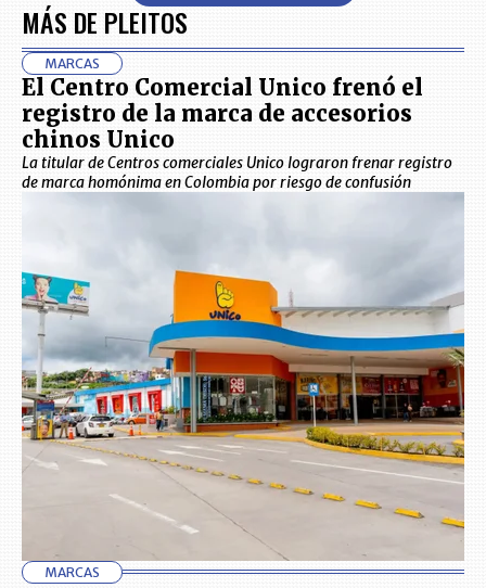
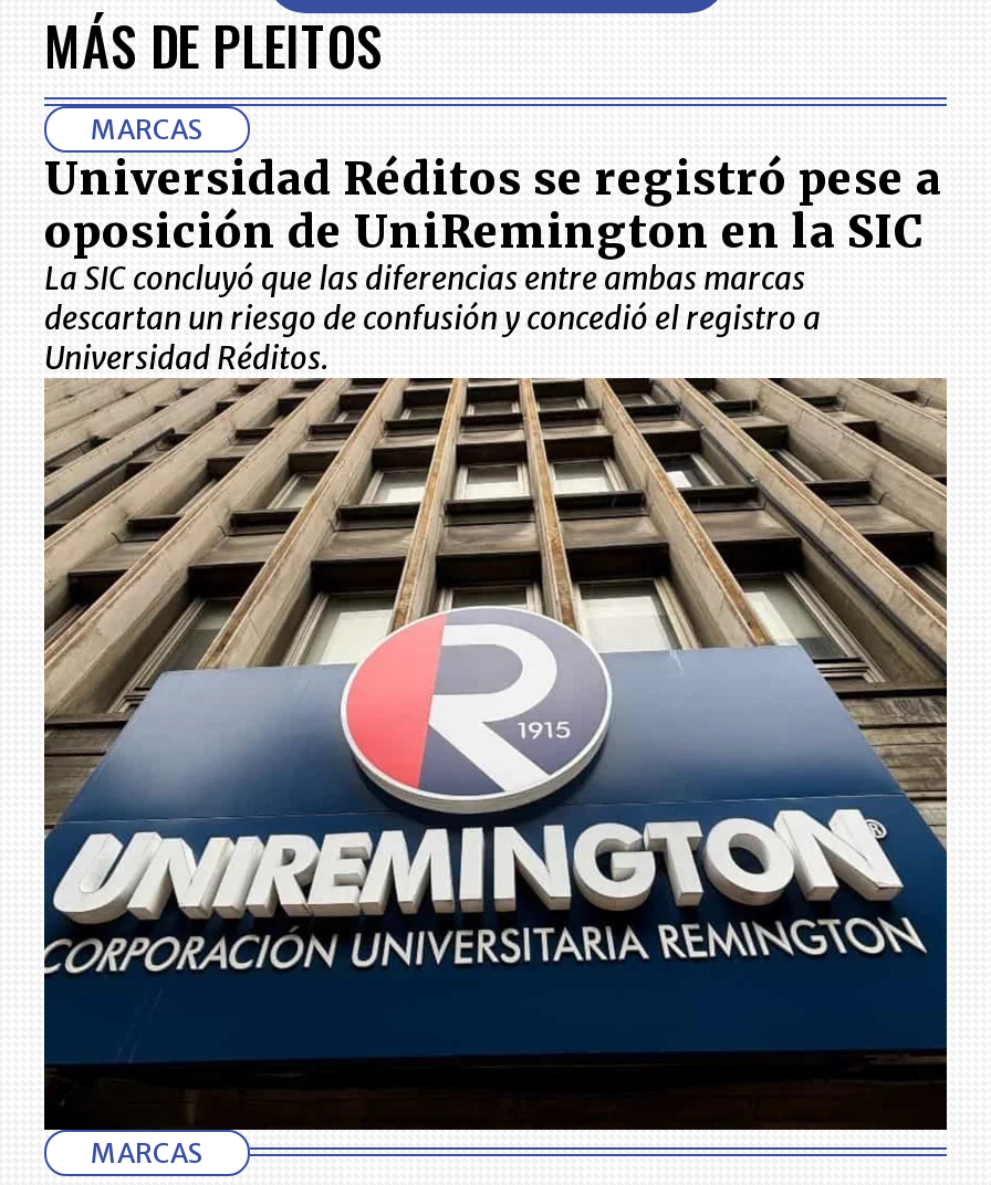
- El Centro Comercial Unico frenó el
- registro de la marca de accesorios
- chinos Unico
- La titular de Centros comerciales Unico lograron frenar registro
- de marca homónima en Colombia por riesgo de confusión
+ Universidad Réditos se registró pese a
+ oposición de UniRemington en la SIC
+ La SIC concluyó que las diferencias entre ambas marcas
+ descartan un riesgo de confusión y concedió el registro a
+ Universidad Réditos.

- [image]
+ [image]
